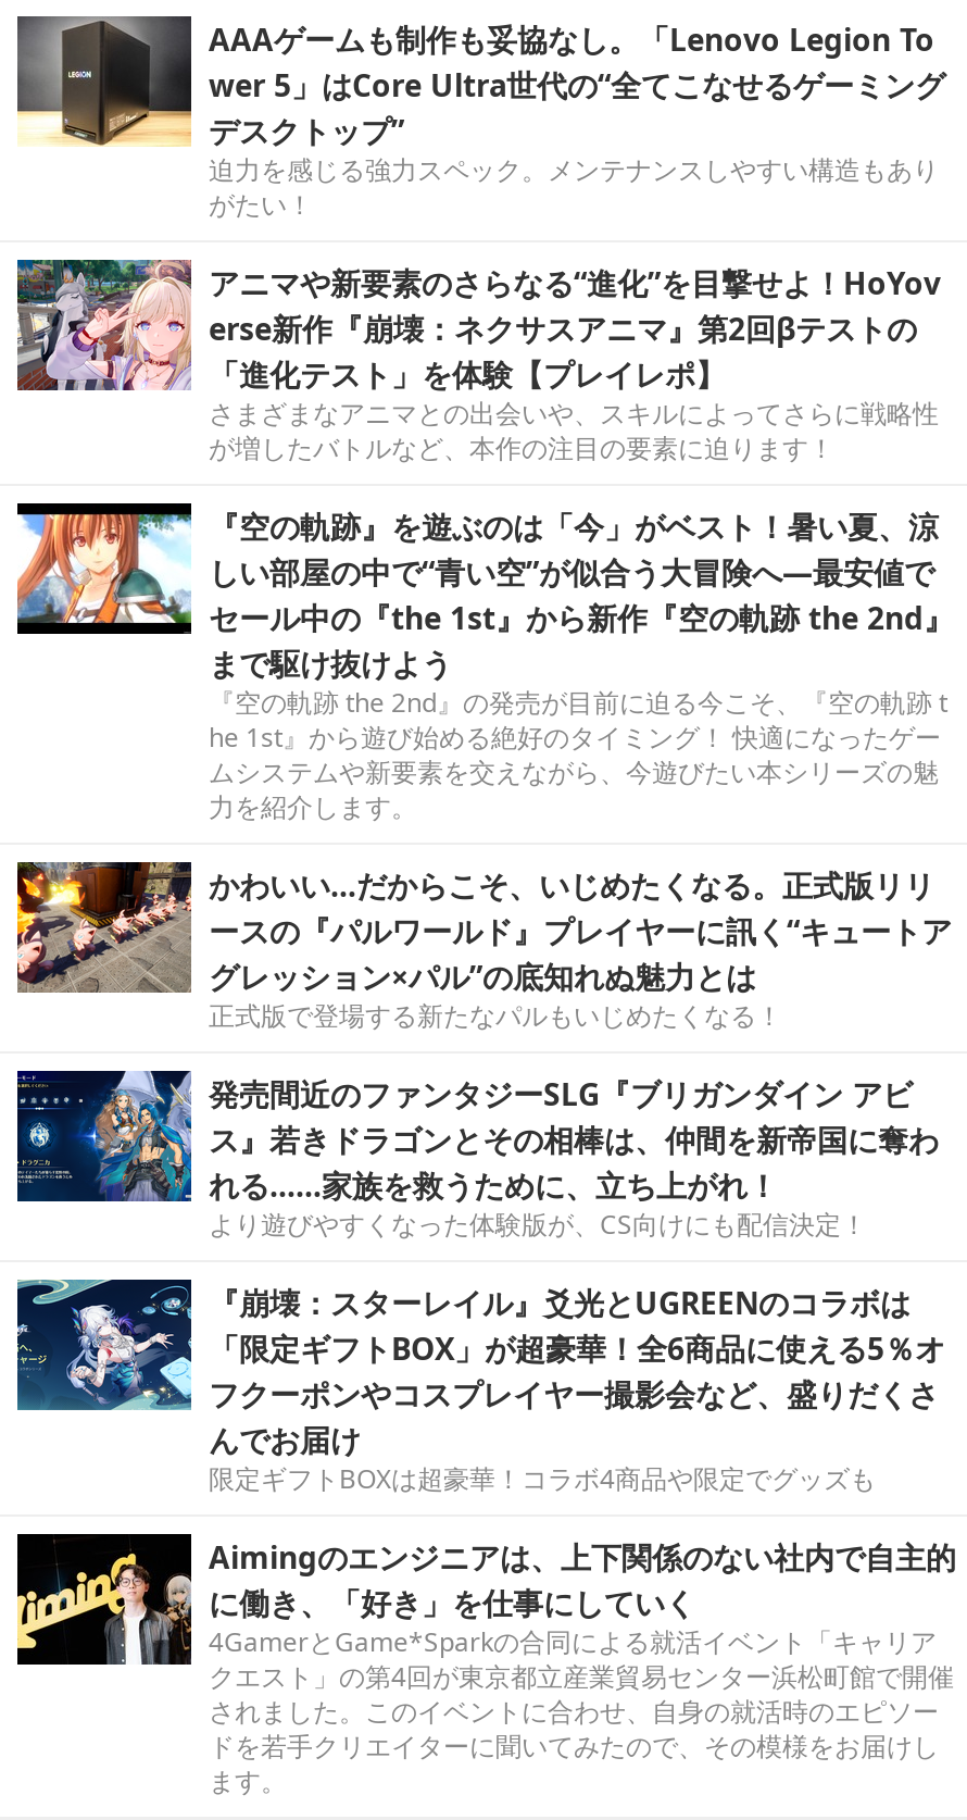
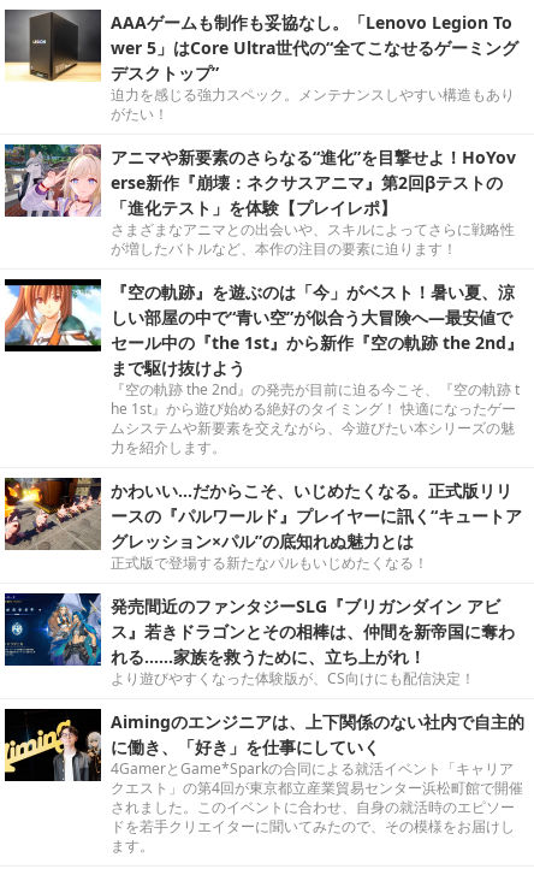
- [image]
- 『崩壊：スターレイル』爻光とUGREENのコラボは
- 「限定ギフトBOX」が超豪華！全6商品に使える5％オ
- フクーポンやコスプレイヤー撮影会など、盛りだくさ
- んでお届け
- 限定ギフトBOXは超豪華！コラボ4商品や限定でグッズも
